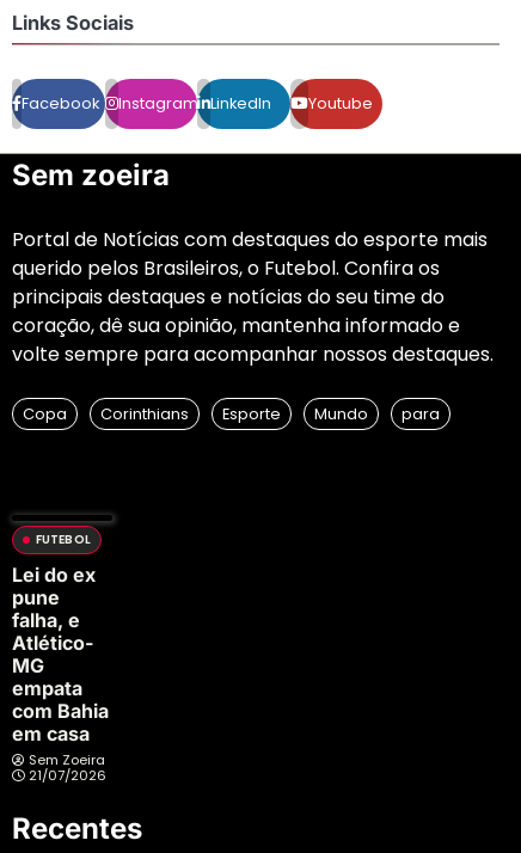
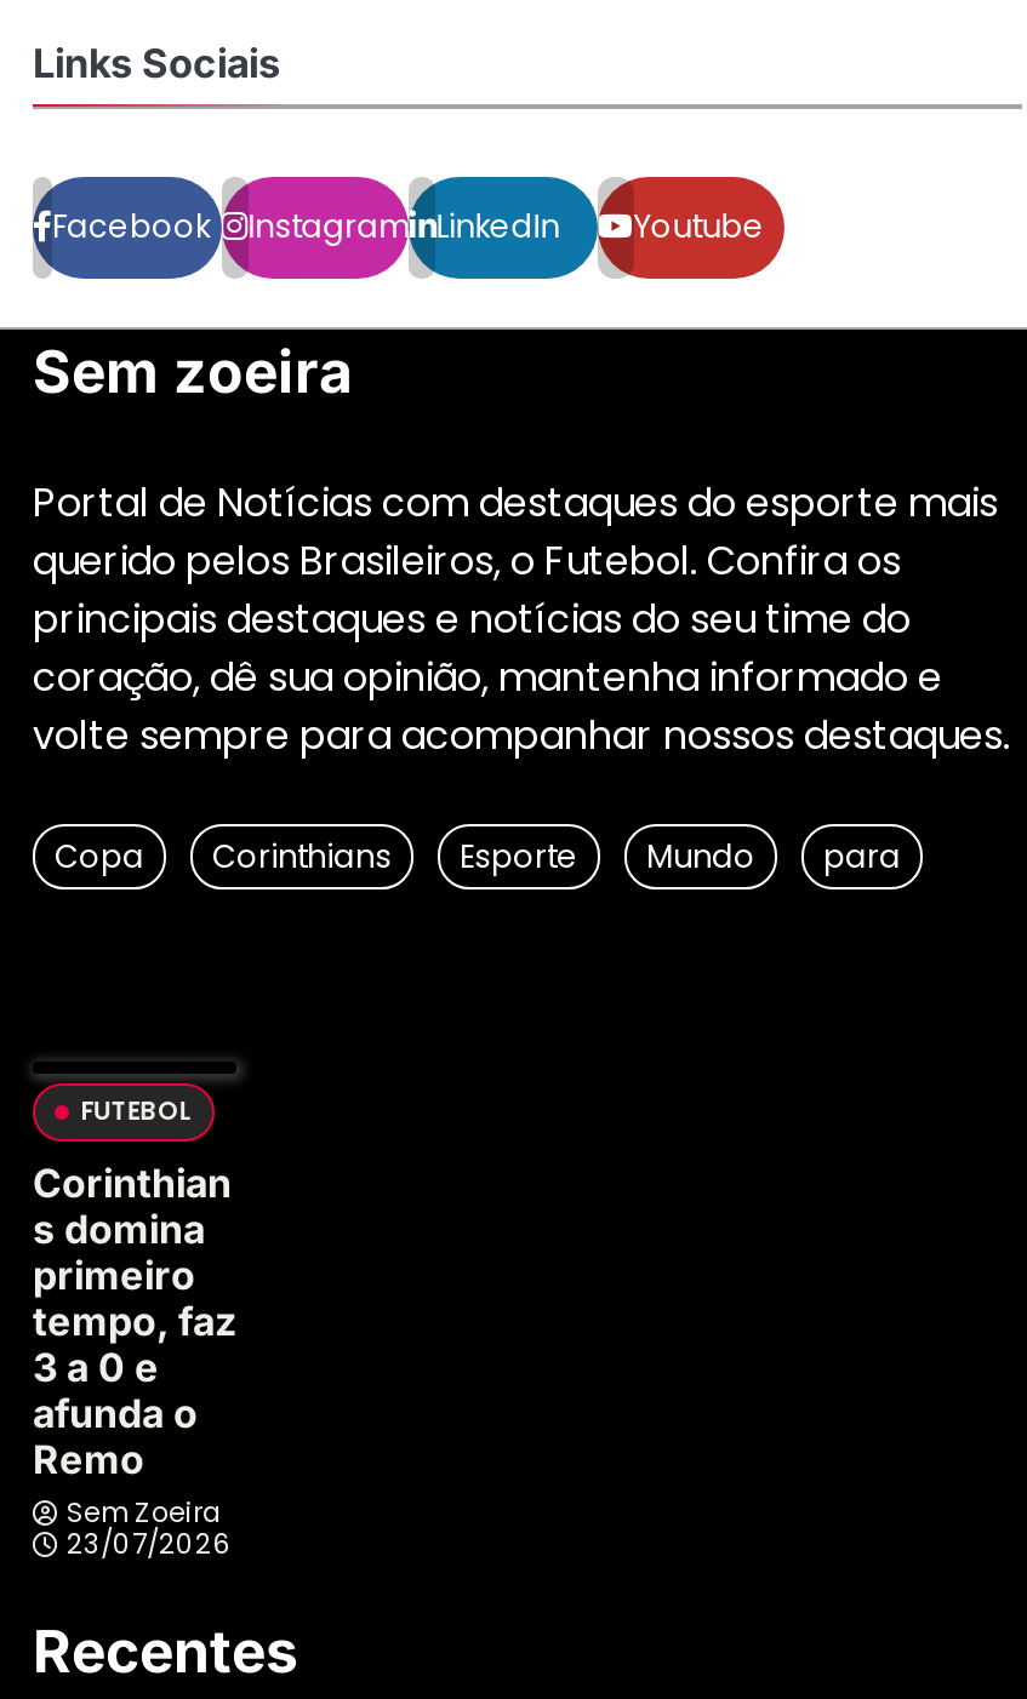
- Lei do ex
- pune
- falha, e
- Atlético-
- MG
- empata
- com Bahia
- em casa
+ Corinthian
+ s domina
+ primeiro
+ tempo, faz
+ 3 a 0 e
+ afunda o
+ Remo

- 21/07/2026
+ 23/07/2026
